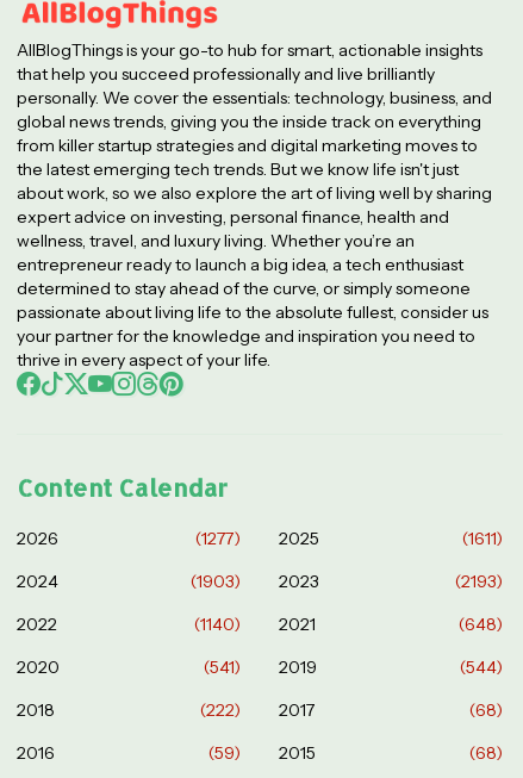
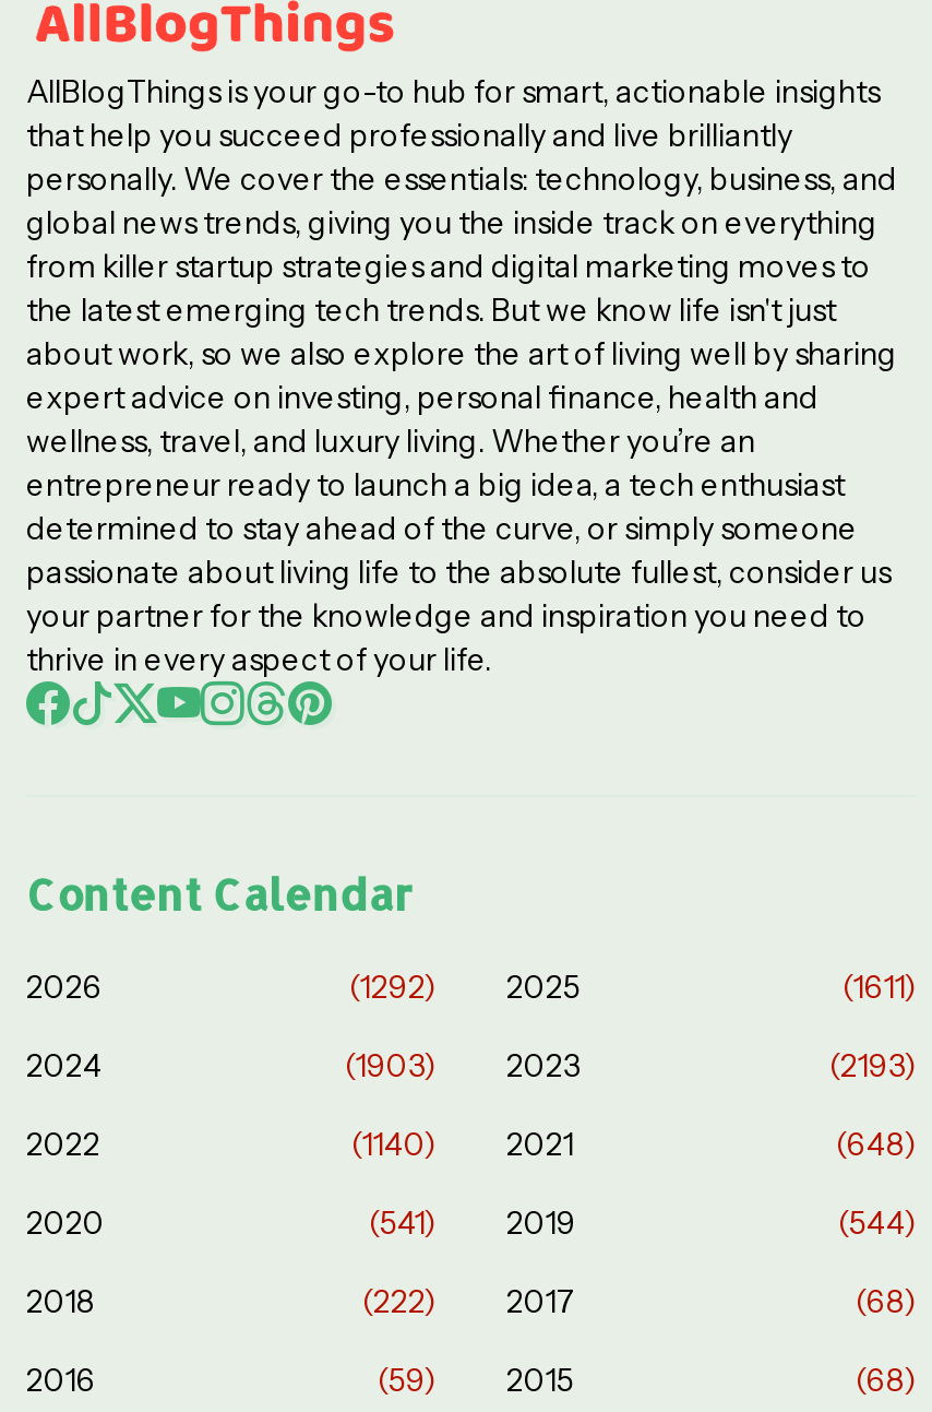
- (1277) 2025
+ (1292) 2025
